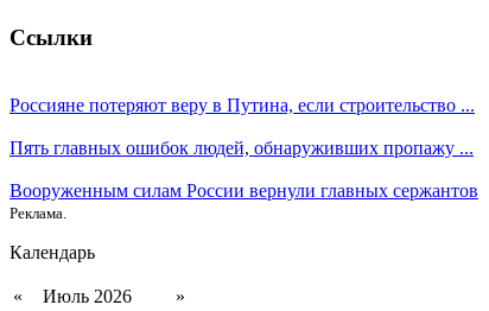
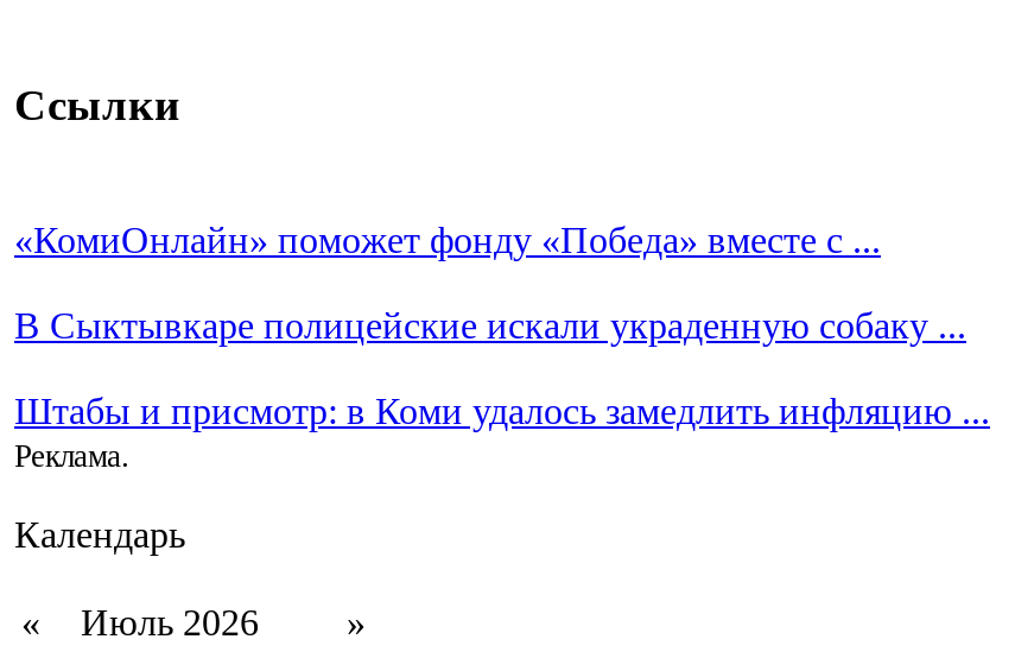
- Россияне потеряют веру в Путина, если строительство ...
+ «КомиОнлайн» поможет фонду «Победа» вместе с ...

- Пять главных ошибок людей, обнаруживших пропажу ...
+ В Сыктывкаре полицейские искали украденную собаку ...

- Вооруженным силам России вернули главных сержантов
+ Штабы и присмотр: в Коми удалось замедлить инфляцию ...
